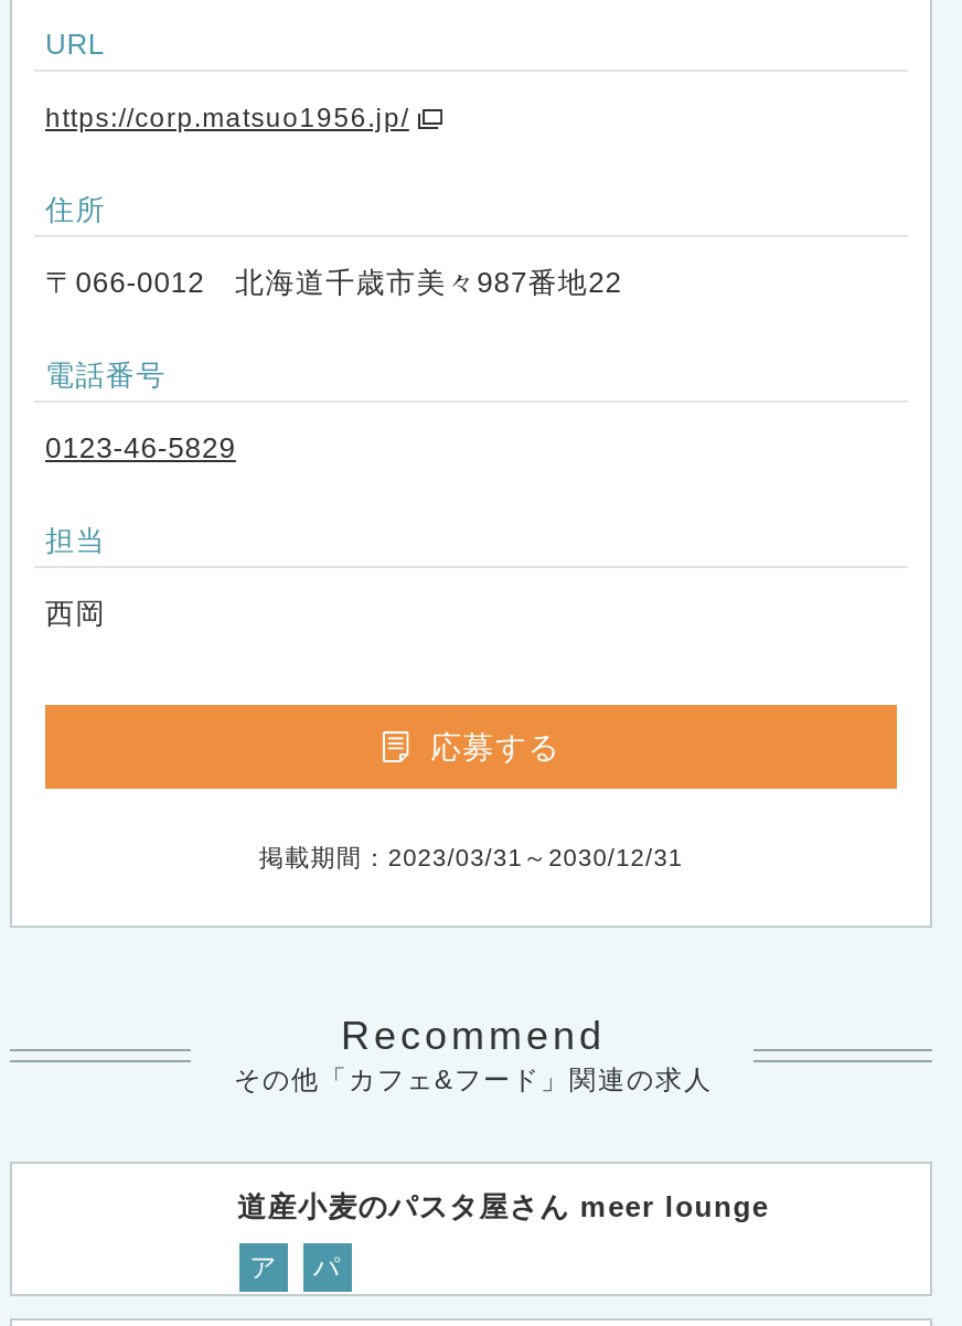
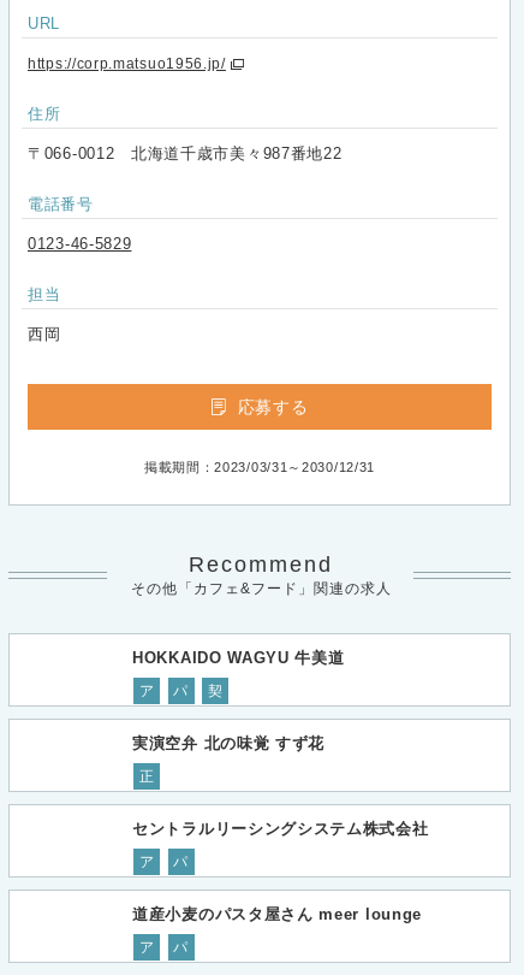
+ HOKKAIDO WAGYU 牛美道
+ ア
+ パ
+ 契
+ 実演空弁 北の味覚 すず花
+ 正
+ セントラルリーシングシステム株式会社
+ ア
+ パ
